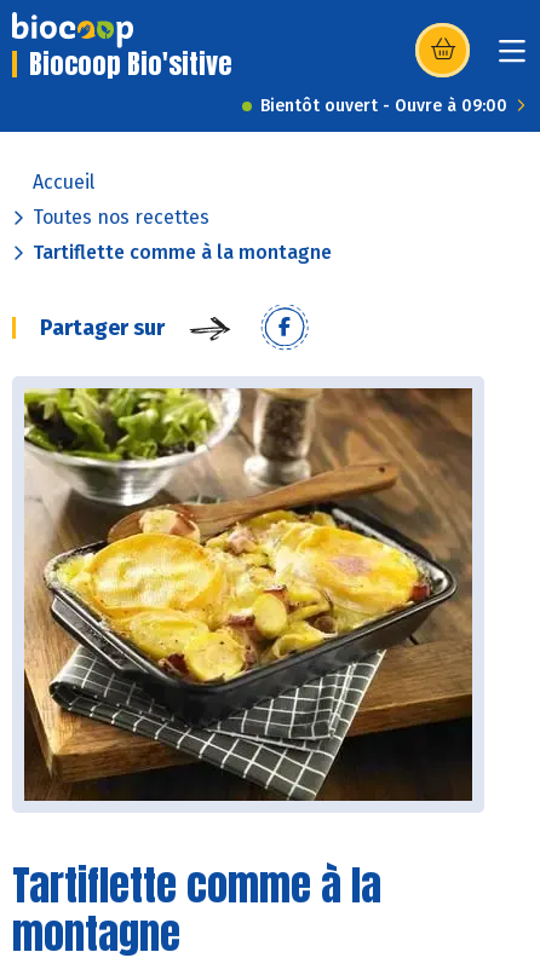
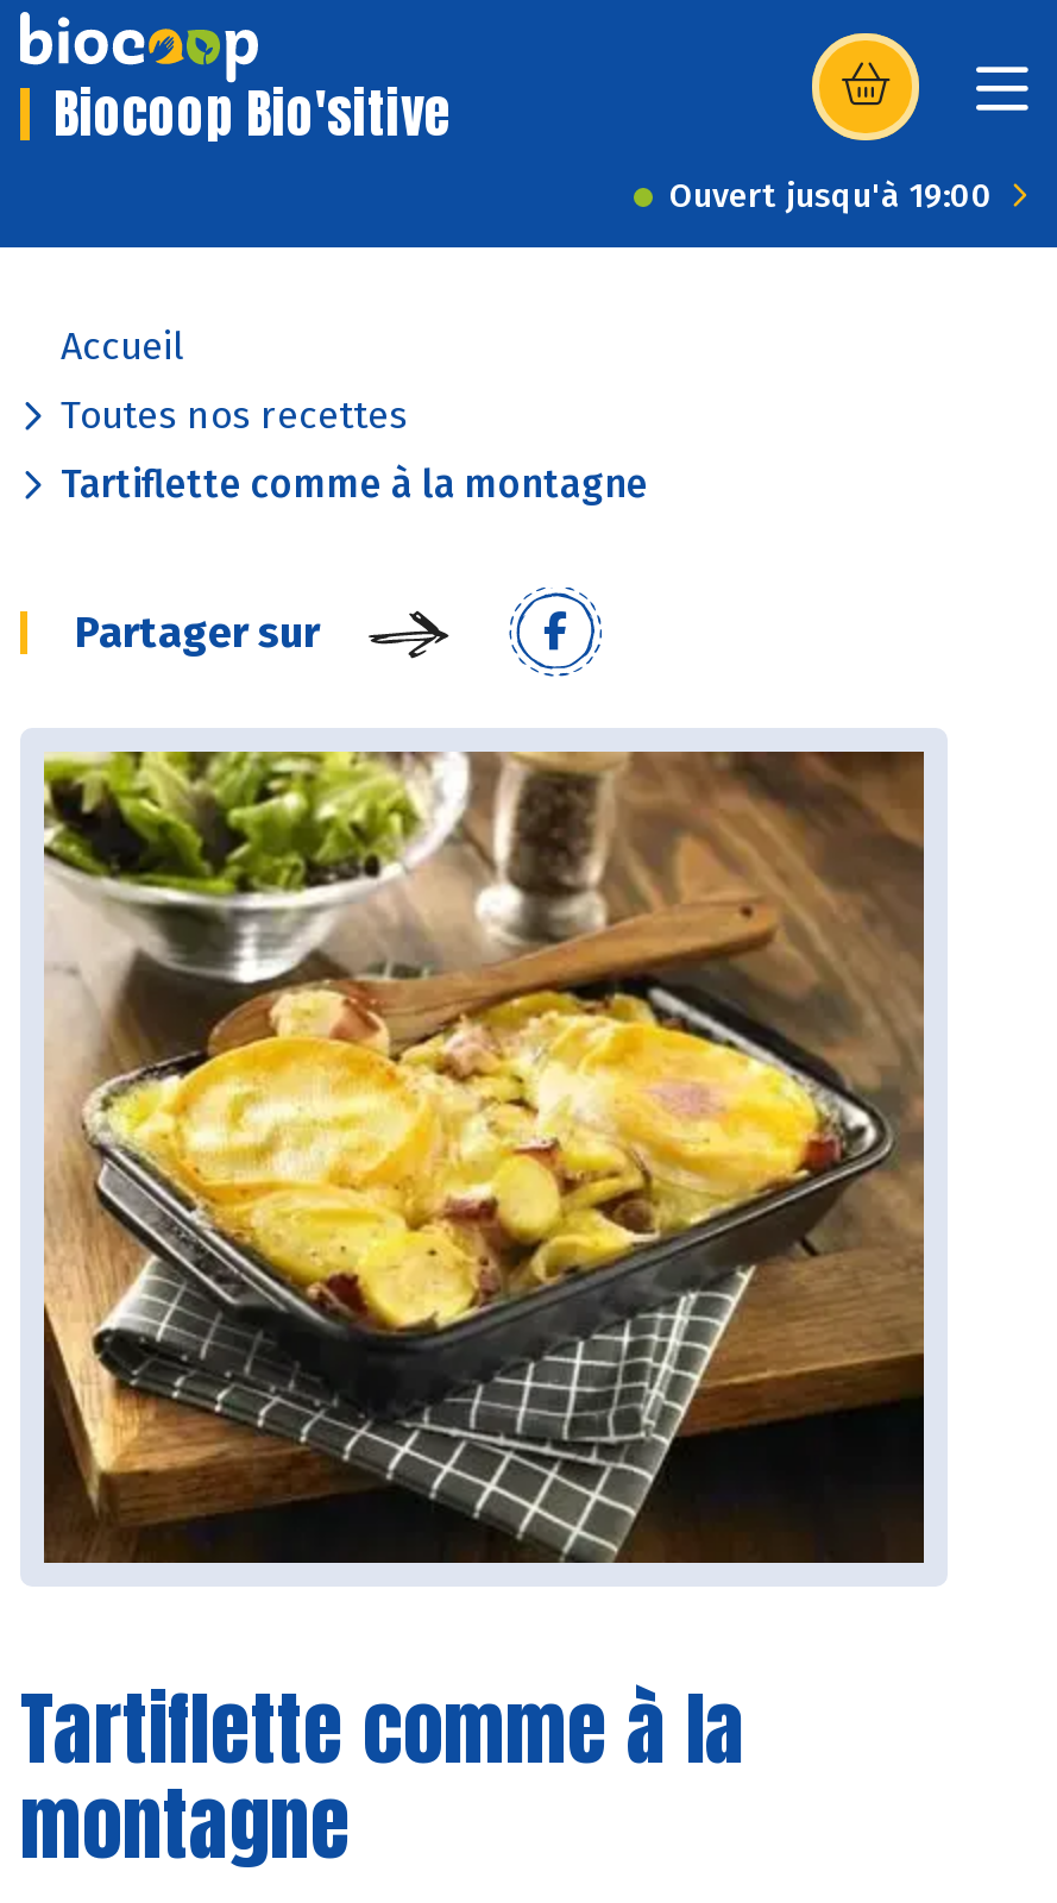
- Bientôt ouvert - Ouvre à 09:00
+ Ouvert jusqu'à 19:00
